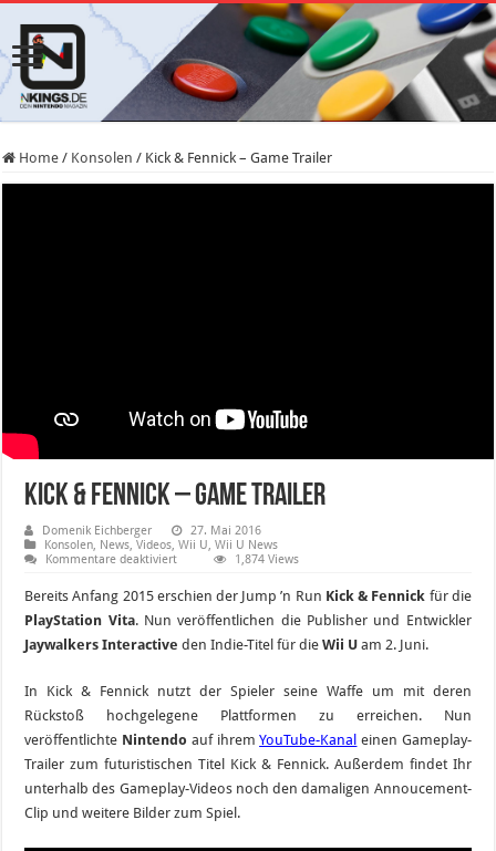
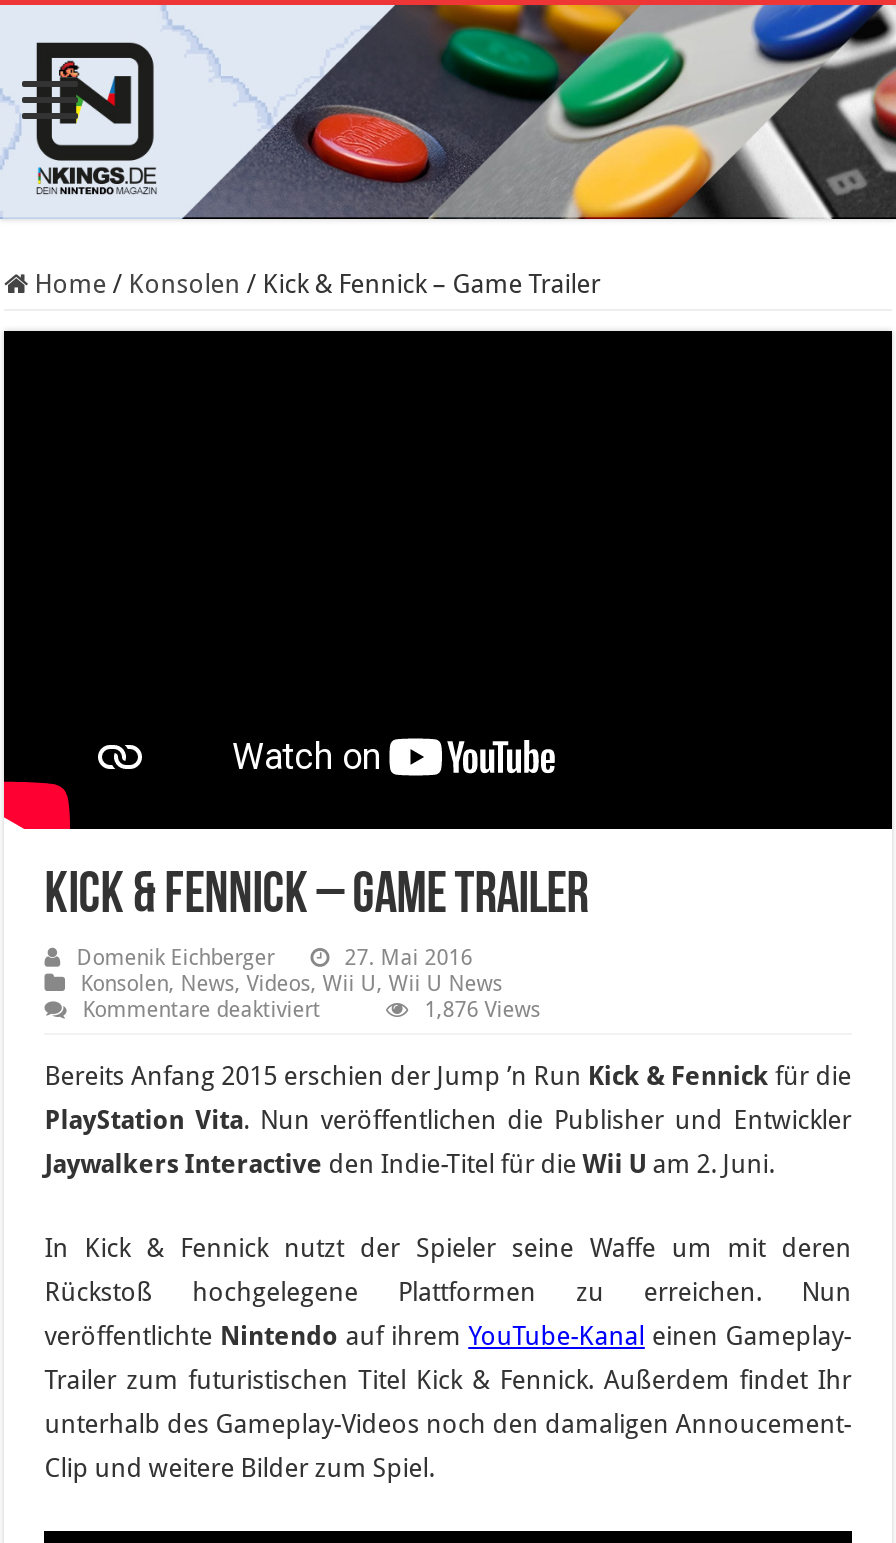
- 1,874 Views
+ 1,876 Views
